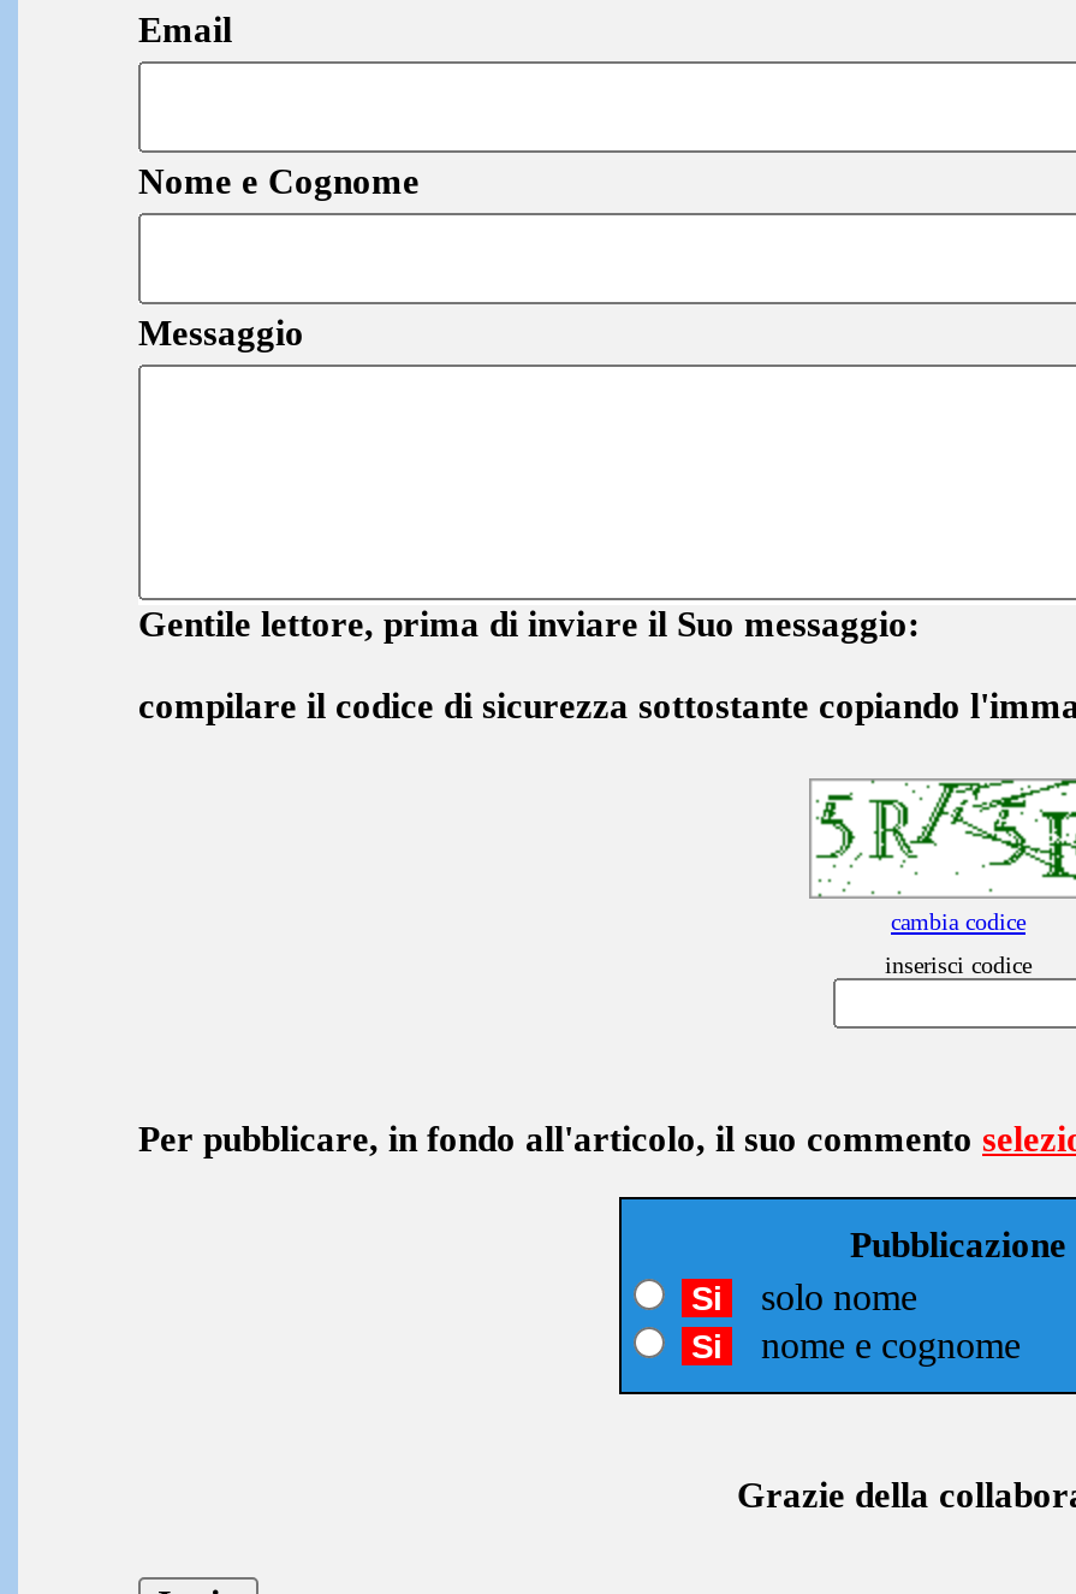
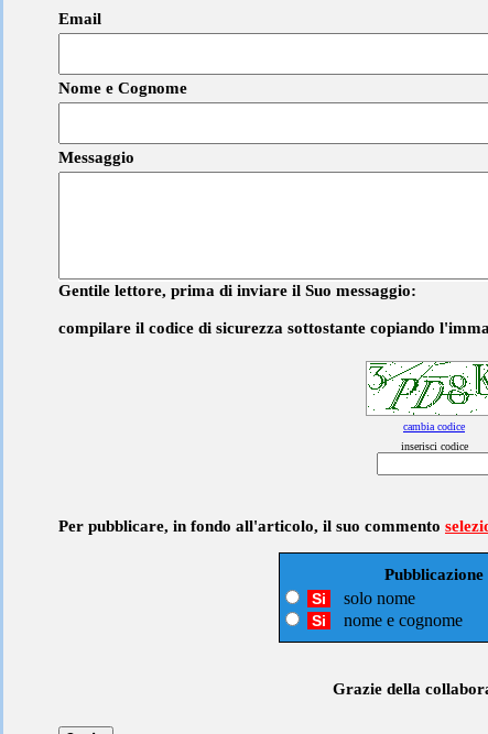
- [image]
+ [image]
